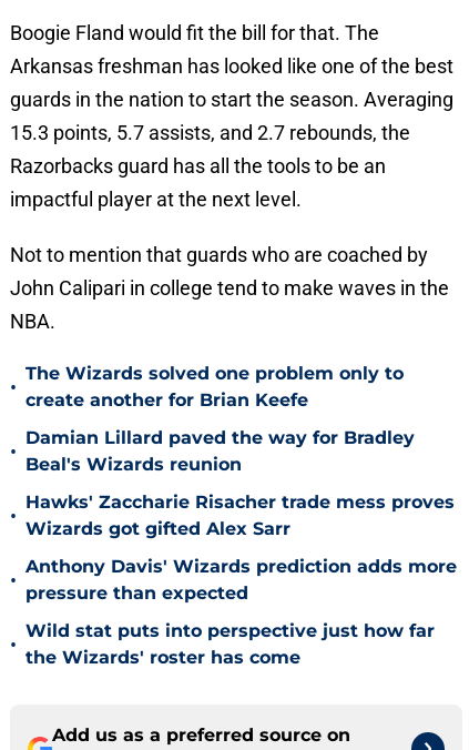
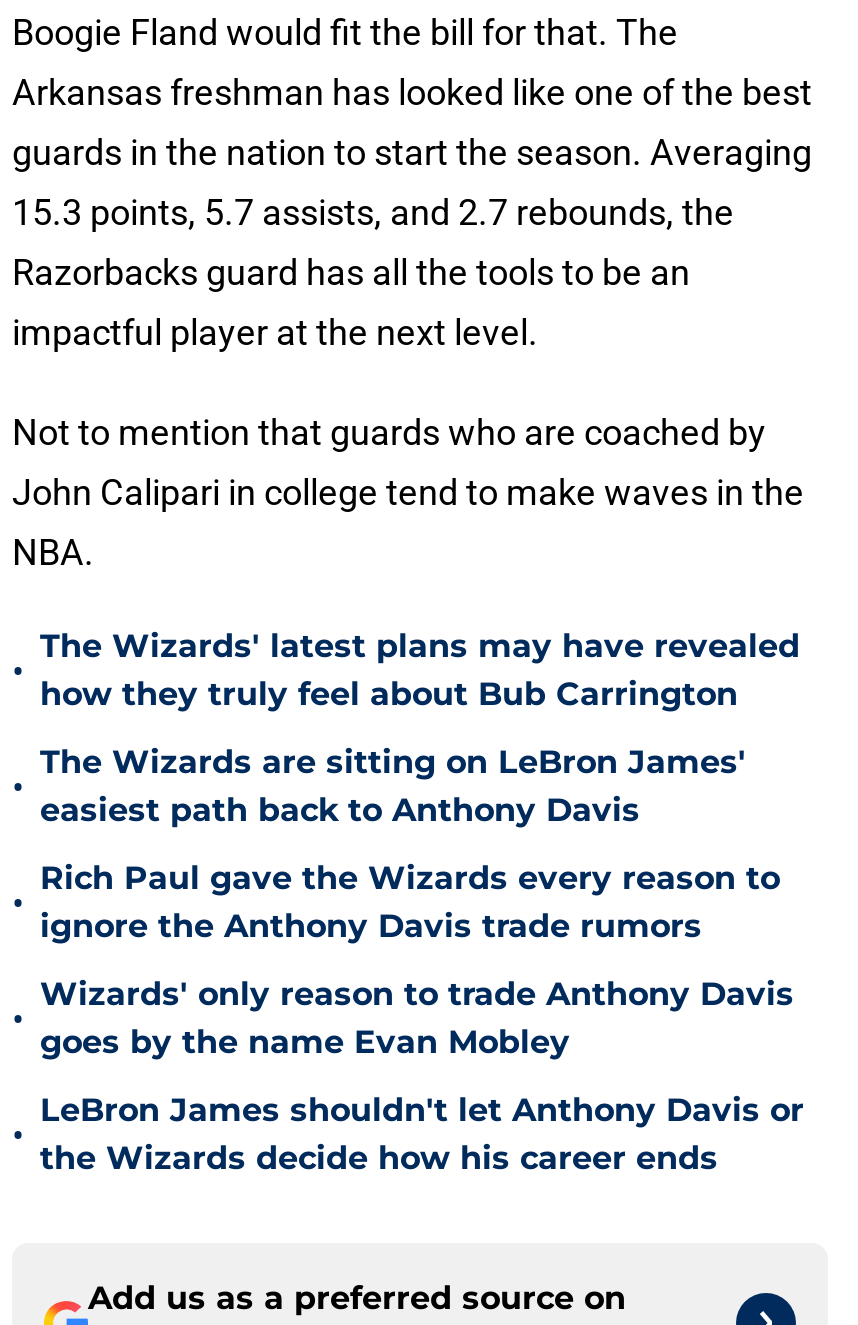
- The Wizards solved one problem only to
- create another for Brian Keefe
+ The Wizards' latest plans may have revealed
+ how they truly feel about Bub Carrington

- Damian Lillard paved the way for Bradley
- Beal's Wizards reunion
+ The Wizards are sitting on LeBron James'
+ easiest path back to Anthony Davis

- Hawks' Zaccharie Risacher trade mess proves
- Wizards got gifted Alex Sarr
+ Rich Paul gave the Wizards every reason to
+ ignore the Anthony Davis trade rumors

- Anthony Davis' Wizards prediction adds more
- pressure than expected
+ Wizards' only reason to trade Anthony Davis
+ goes by the name Evan Mobley

- Wild stat puts into perspective just how far
- the Wizards' roster has come
+ LeBron James shouldn't let Anthony Davis or
+ the Wizards decide how his career ends
